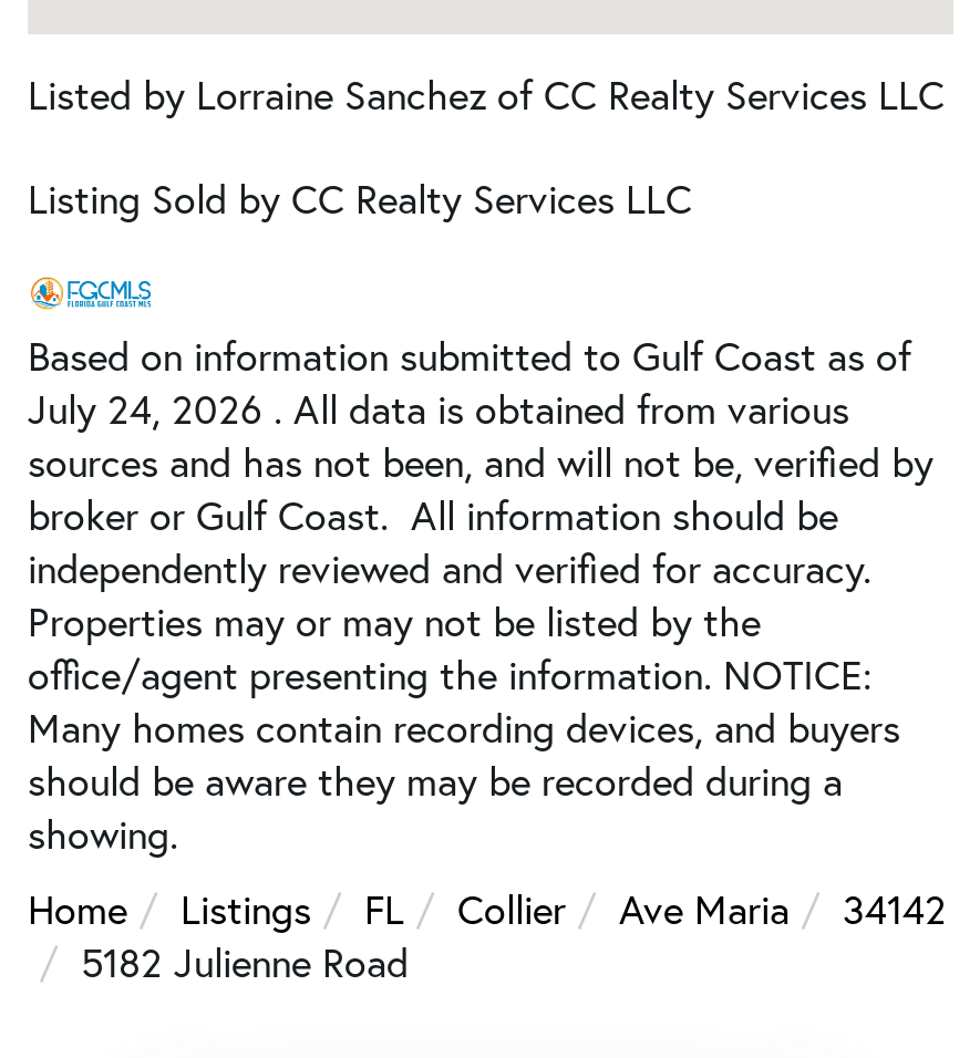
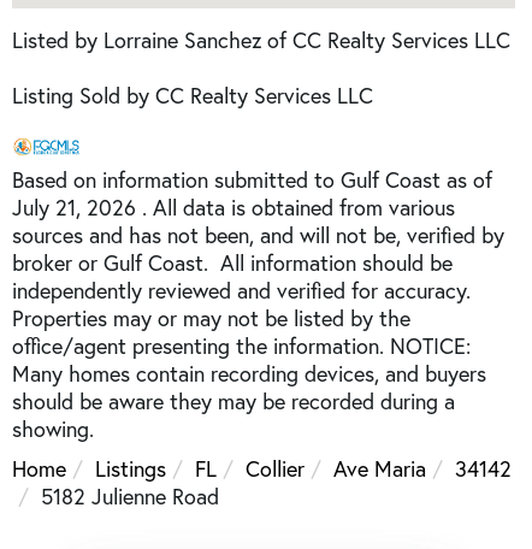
- July 24, 2026 . All data is obtained from various
+ July 21, 2026 . All data is obtained from various
